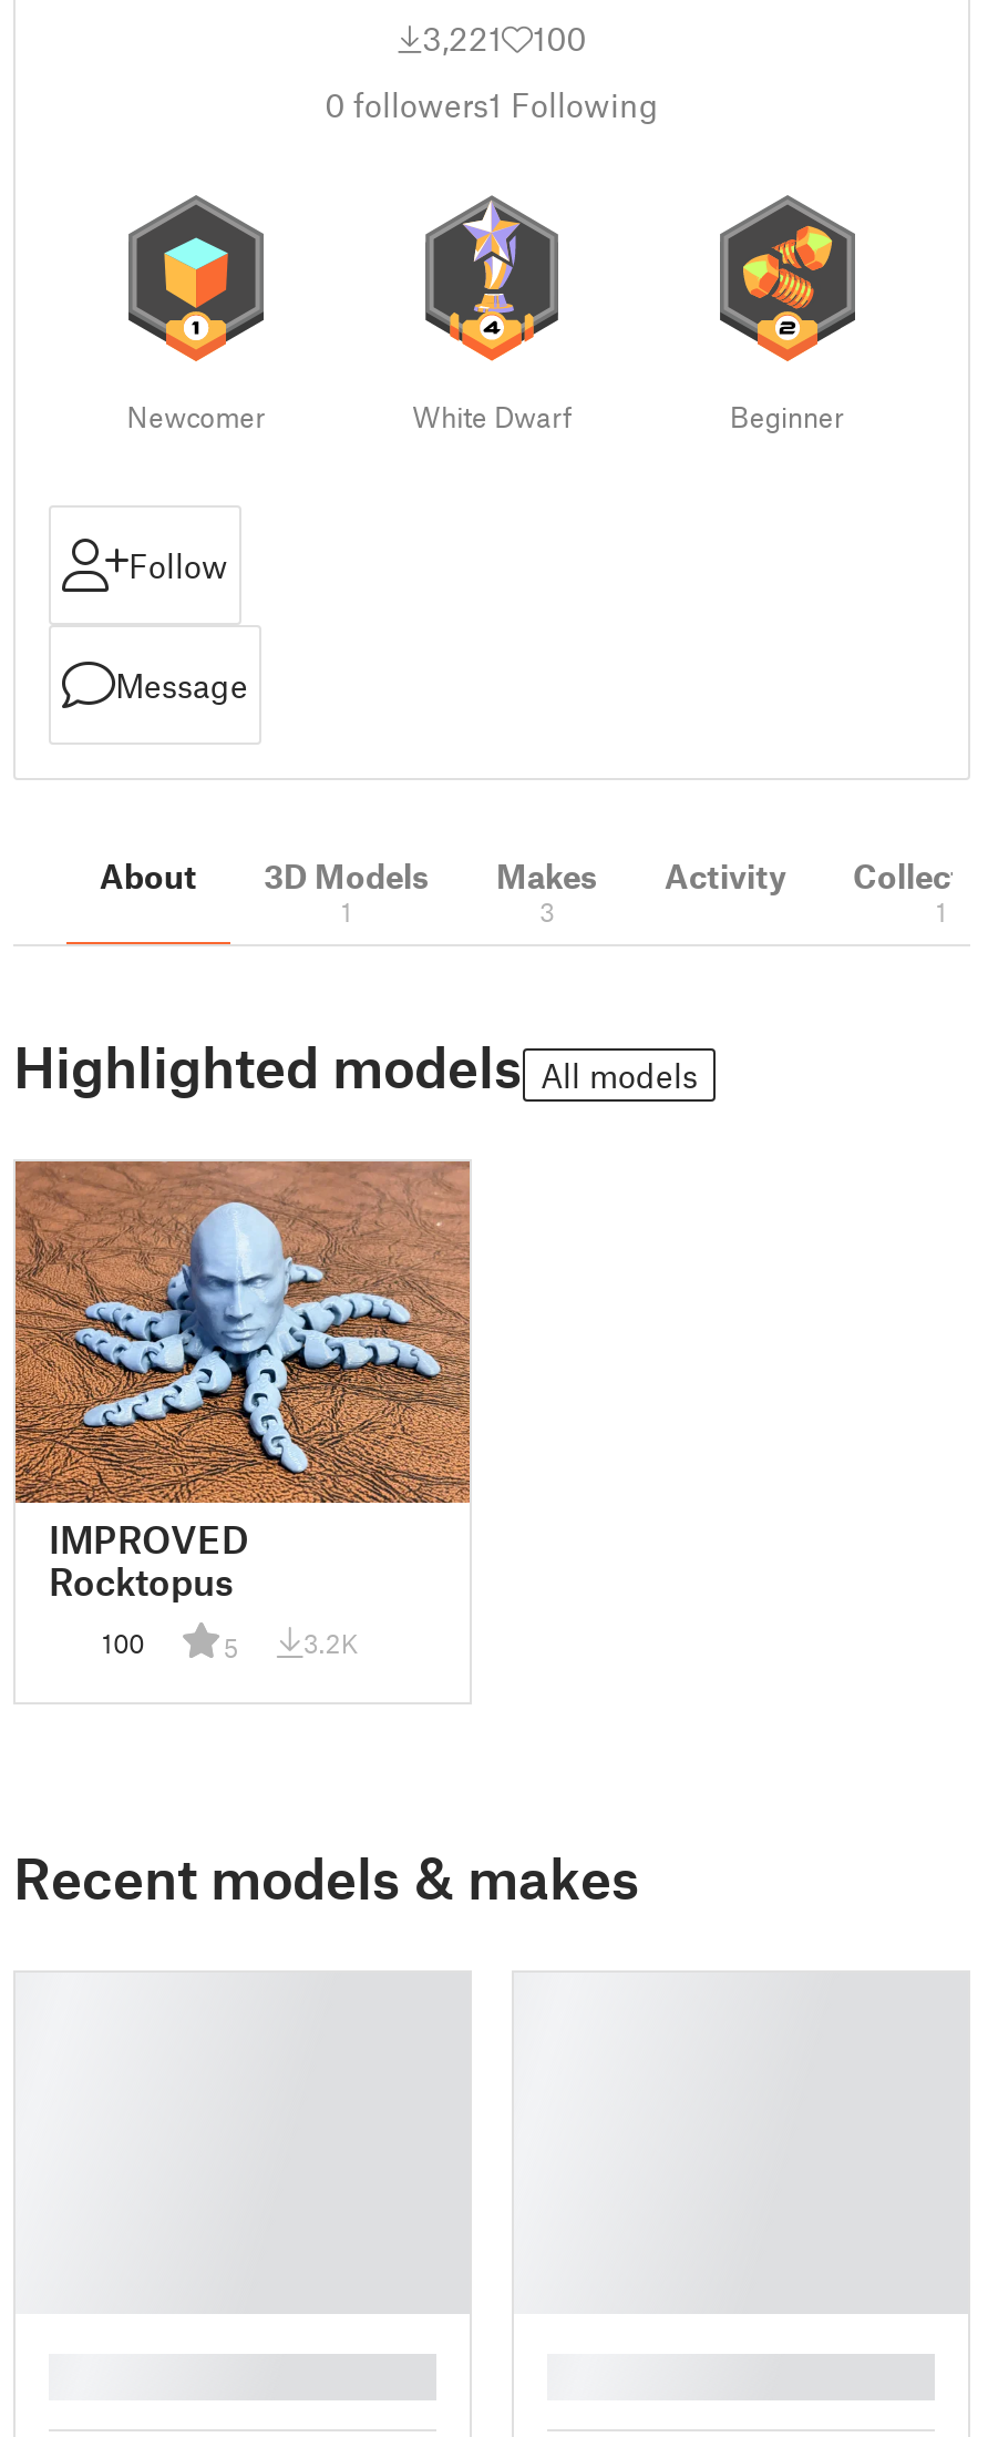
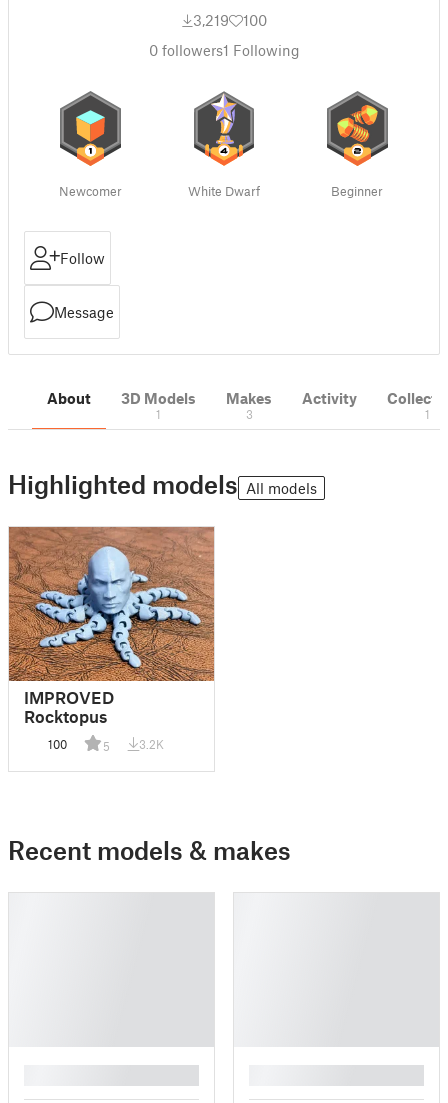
- 3,221 100
+ 3,219 100
